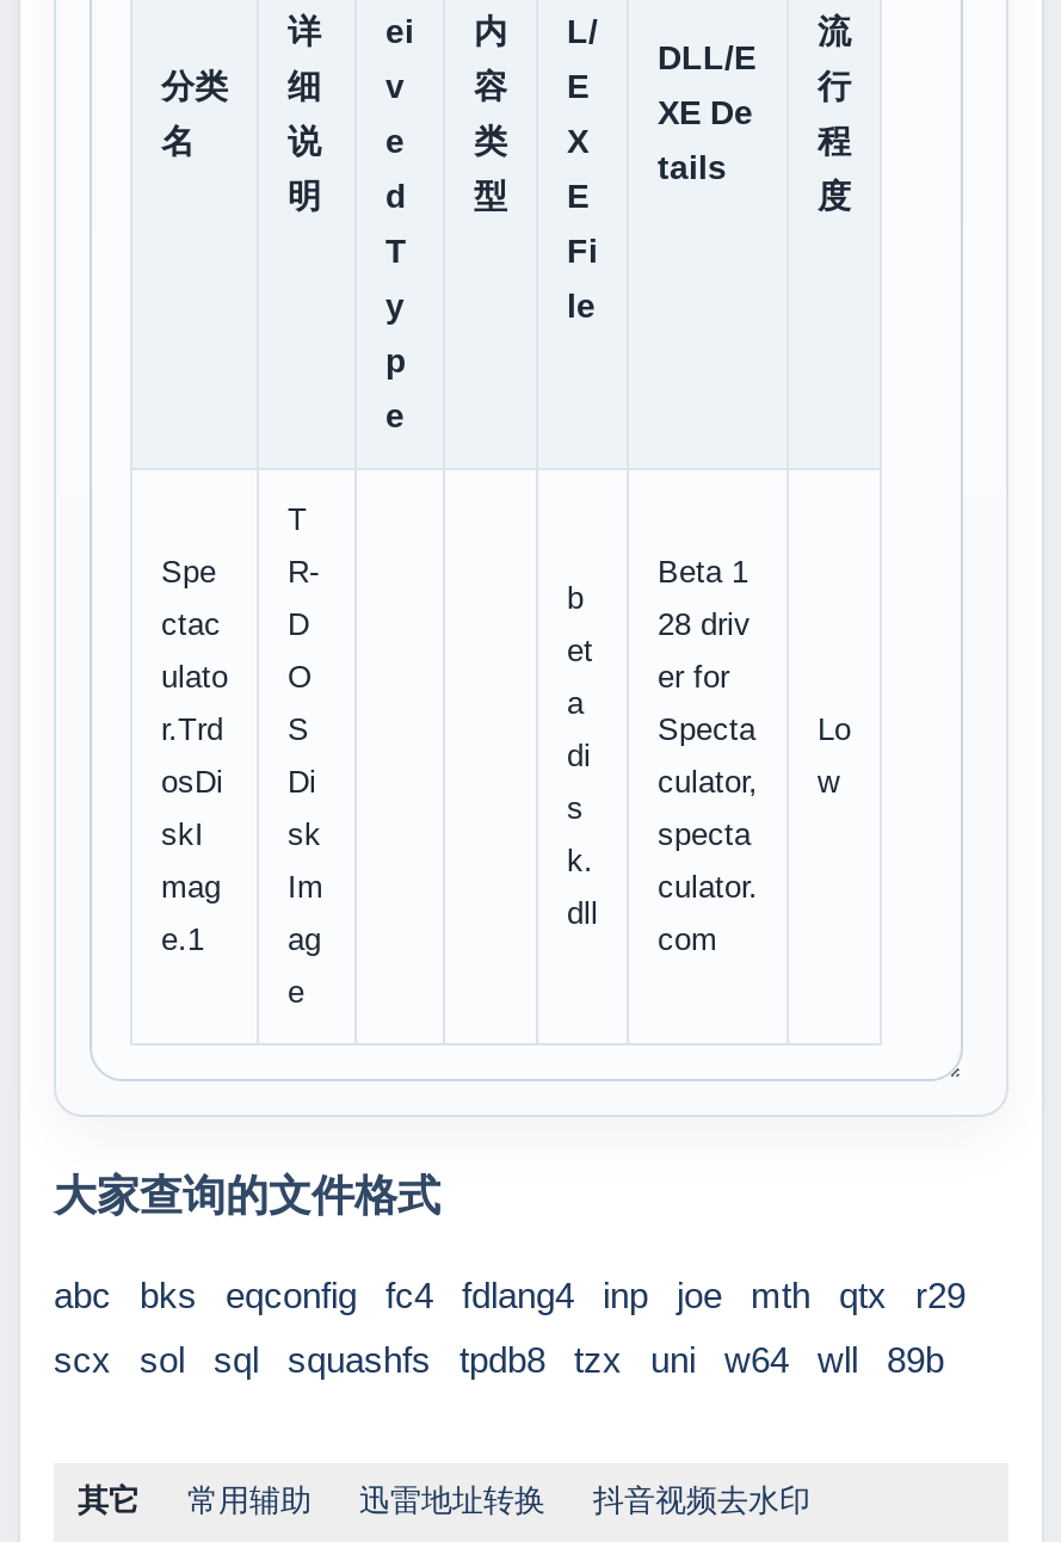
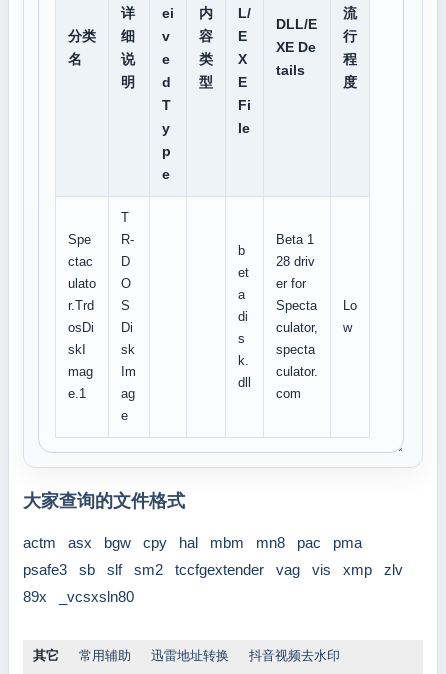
- abc
- bks
- eqconfig
- fc4
- fdlang4
- inp
- joe
- mth
- qtx
- r29
- scx
- sol
- sql
- squashfs
- tpdb8
- tzx
- uni
- w64
- wll
- 89b
+ actm
+ asx
+ bgw
+ cpy
+ hal
+ mbm
+ mn8
+ pac
+ pma
+ psafe3
+ sb
+ slf
+ sm2
+ tccfgextender
+ vag
+ vis
+ xmp
+ zlv
+ 89x
+ _vcsxsln80
